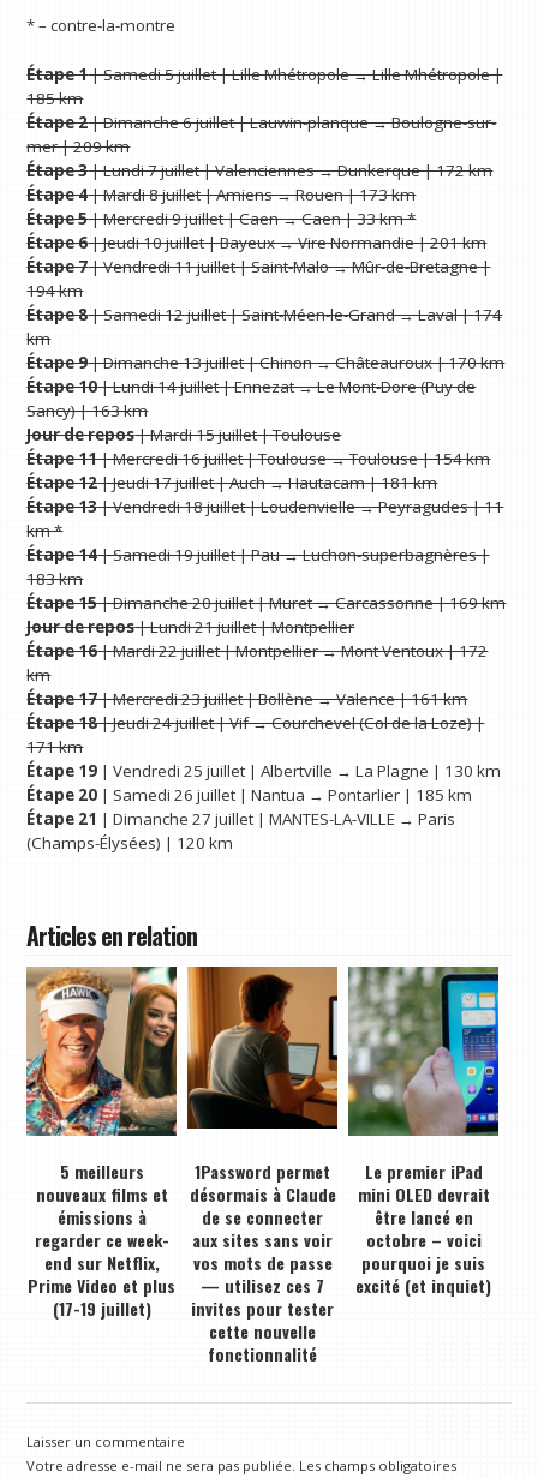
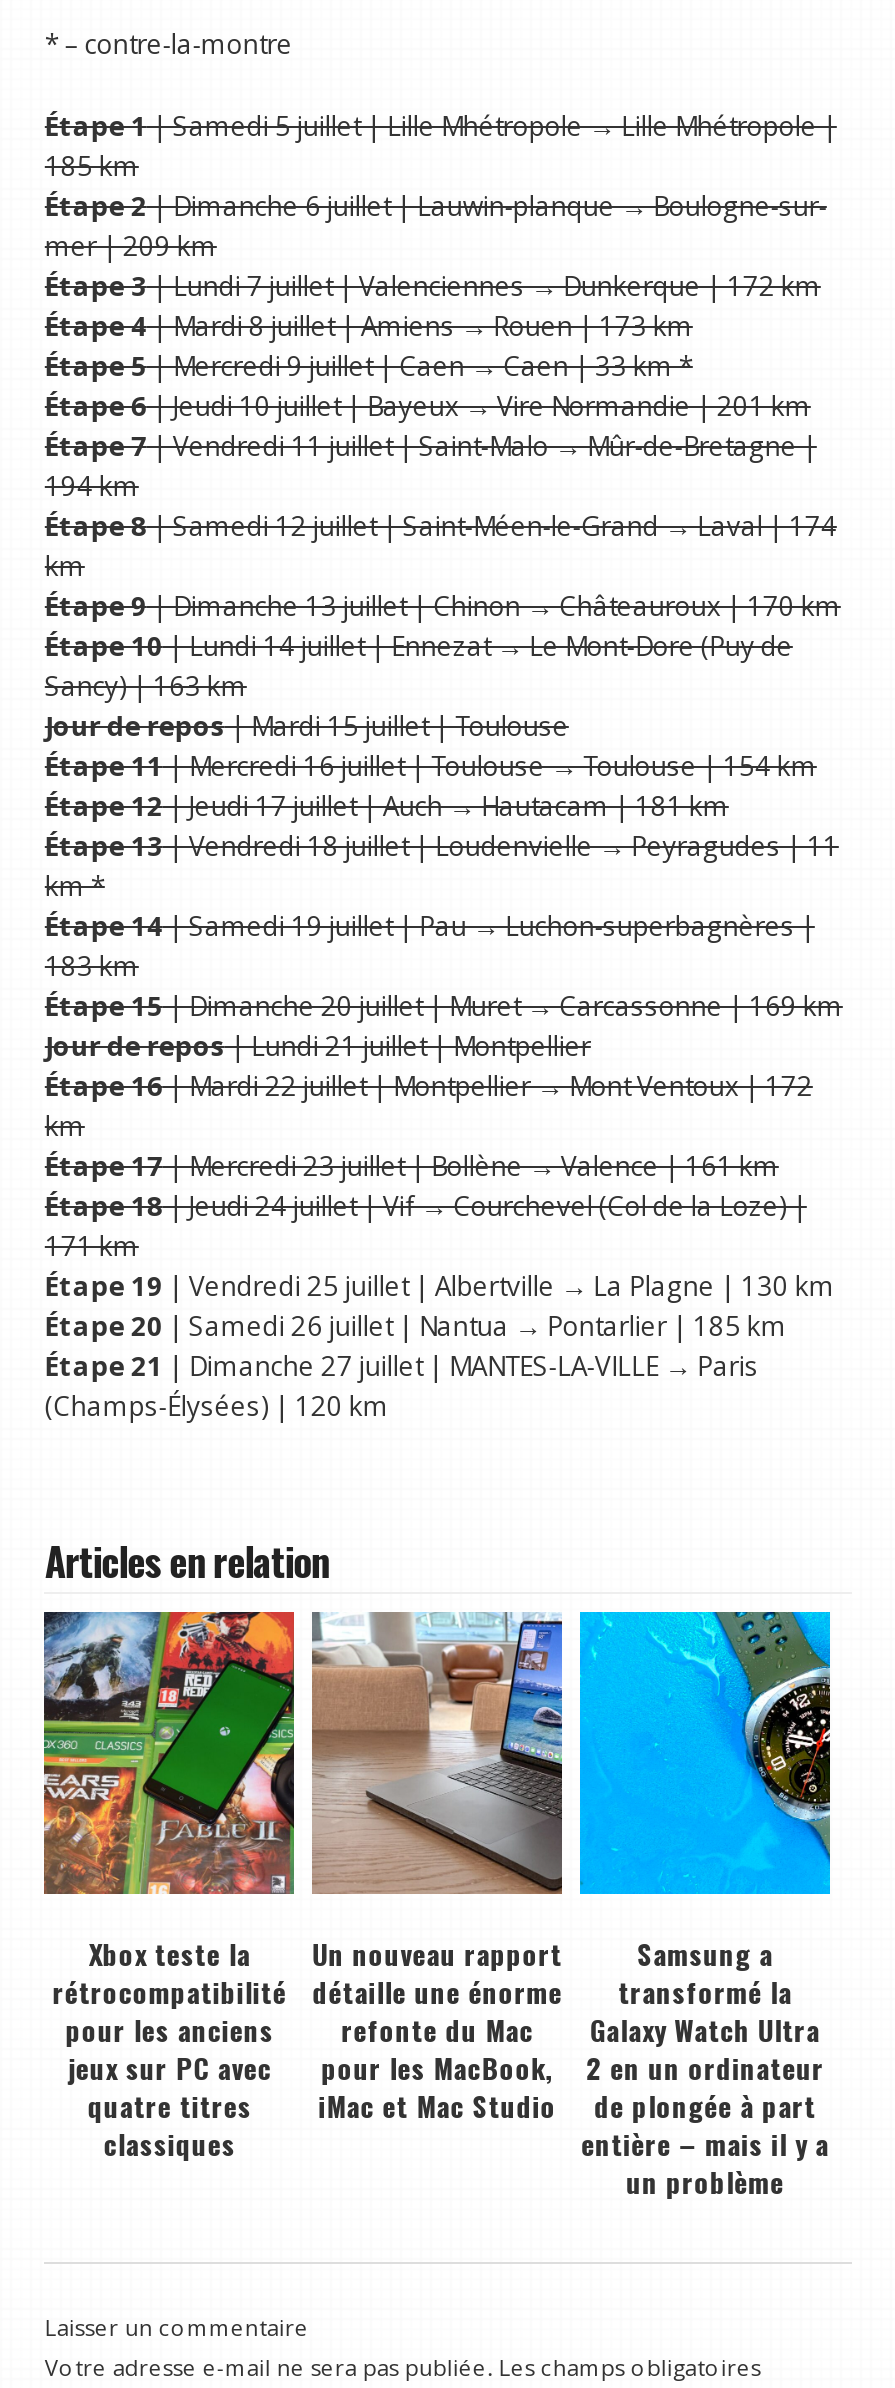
- [image]
- 5 meilleurs
- nouveaux films et
- émissions à
- regarder ce week-
- end sur Netflix,
- Prime Video et plus
- (17-19 juillet)
+ [image]
+ Xbox teste la
+ rétrocompatibilité
+ pour les anciens
+ jeux sur PC avec
+ quatre titres
+ classiques

- [image]
+ [image]

- [image]
+ [image]

- 1Password permet
- désormais à Claude
- de se connecter
- aux sites sans voir
- vos mots de passe
- — utilisez ces 7
- invites pour tester
- cette nouvelle
- fonctionnalité
+ Un nouveau rapport
+ détaille une énorme
+ refonte du Mac
+ pour les MacBook,
+ iMac et Mac Studio

- Le premier iPad
- mini OLED devrait
- être lancé en
- octobre – voici
- pourquoi je suis
- excité (et inquiet)
+ Samsung a
+ transformé la
+ Galaxy Watch Ultra
+ 2 en un ordinateur
+ de plongée à part
+ entière – mais il y a
+ un problème
